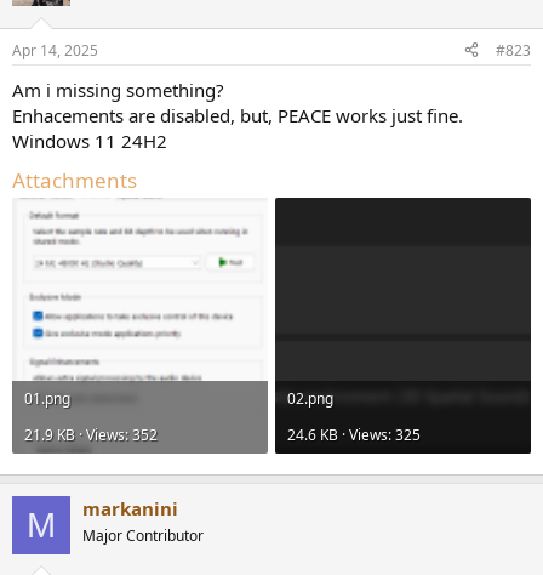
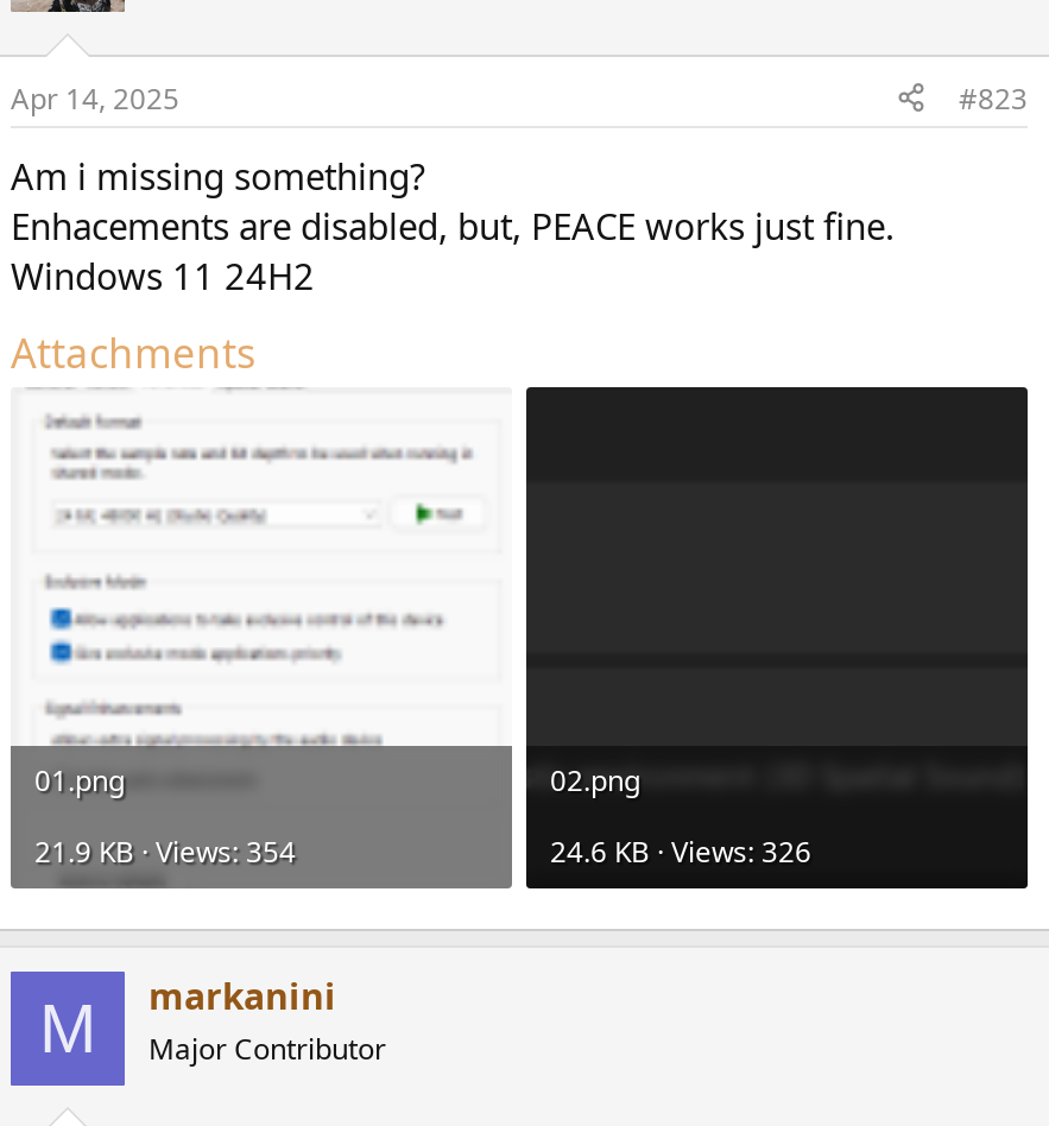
- 21.9 KB · Views: 352
+ 21.9 KB · Views: 354

- 24.6 KB · Views: 325
+ 24.6 KB · Views: 326
